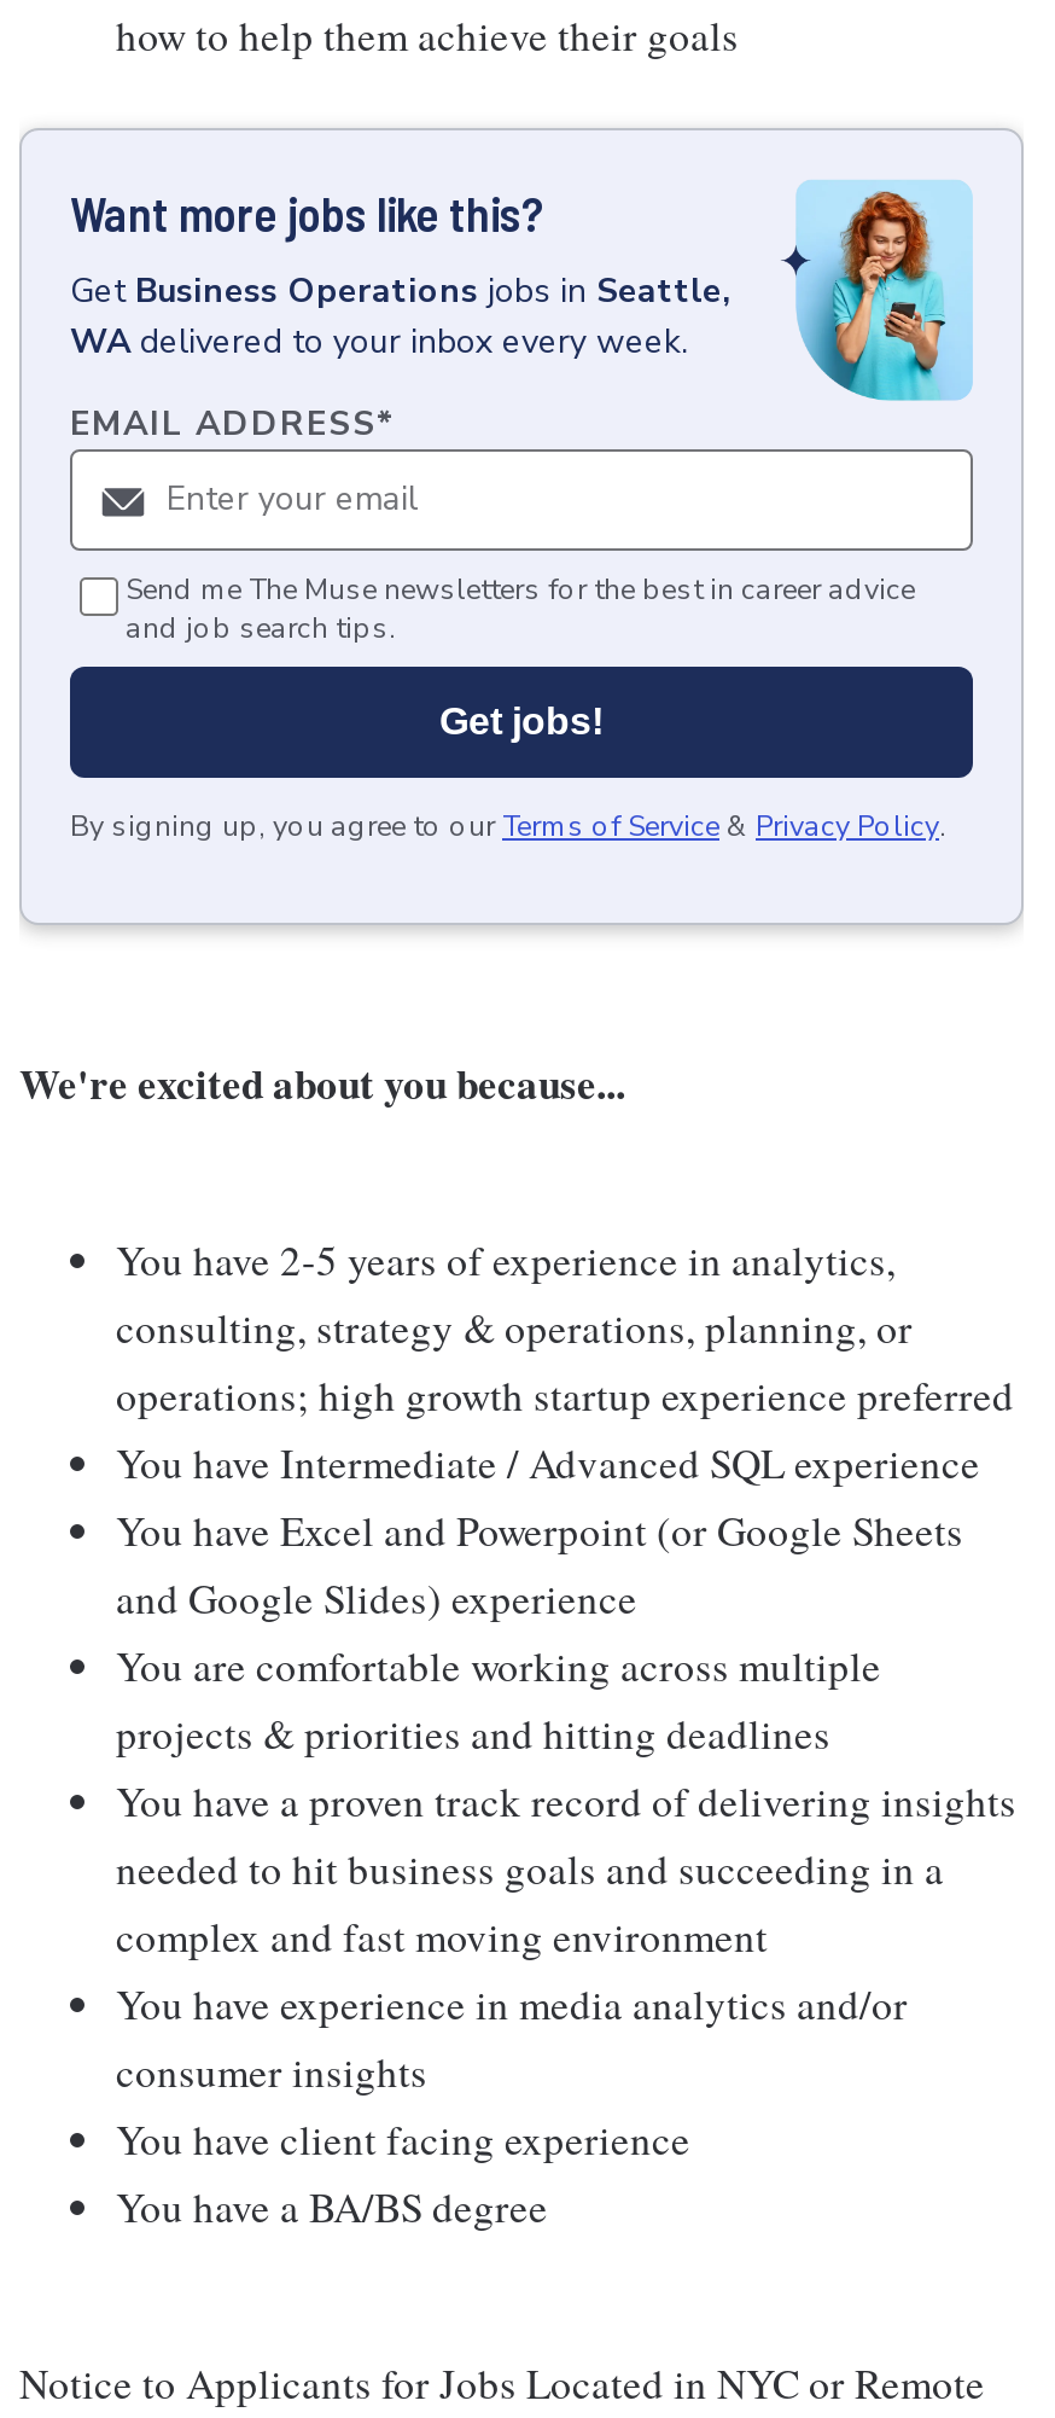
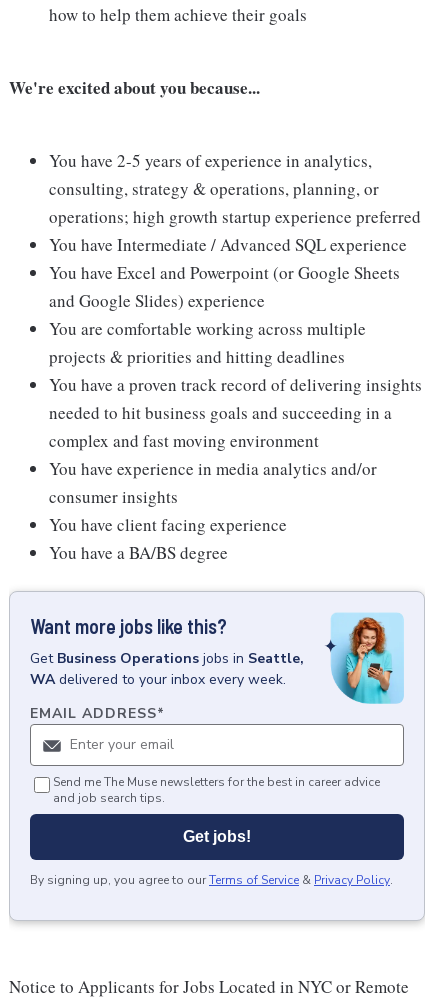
moved down: [image] | Want more jobs like this? | Get Business Operations jobs in Seattle, | WA delivered to your inbox every week. | EMAIL ADDRESS*

moved down: Send me The Muse newsletters for the best in career advice | and job search tips. | Get jobs! | By signing up, you agree to our Terms of Service & Privacy Policy.

moved up: We're excited about you because... | You have 2-5 years of experience in analytics, | consulting, strategy & operations, planning, or | ... | You have client facing experience | You have a BA/BS degree
